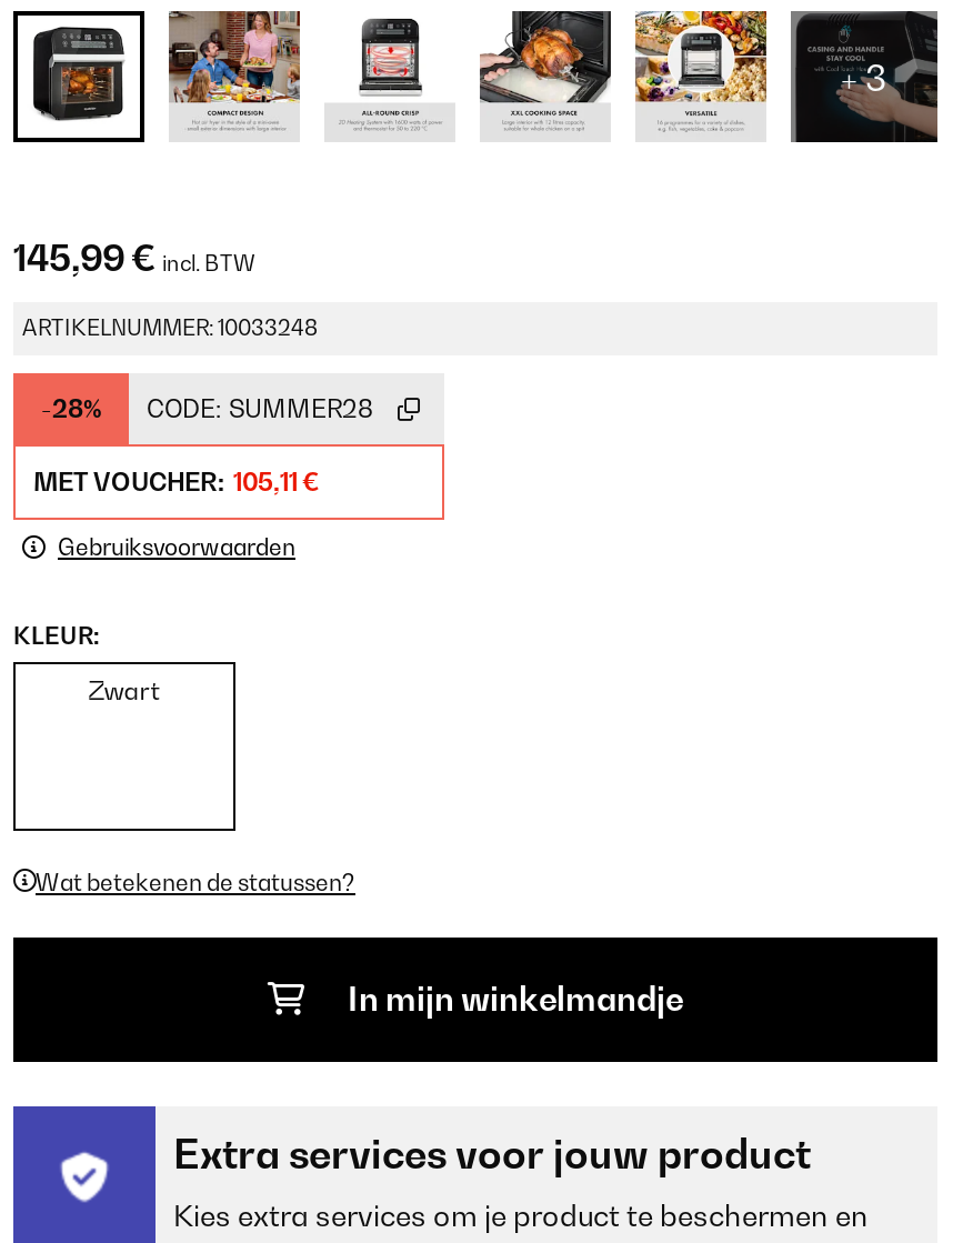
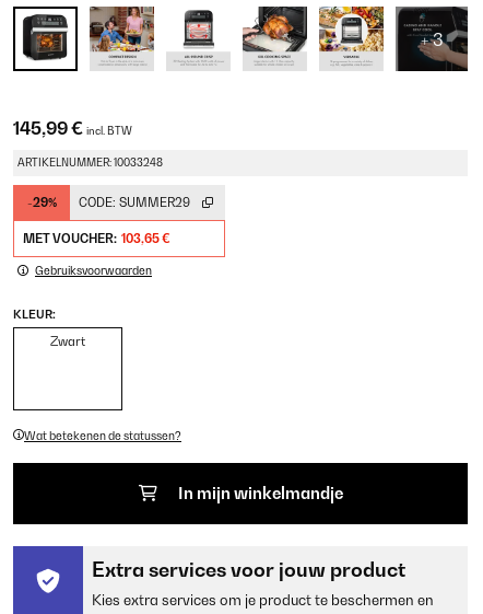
- -28%
+ -29%

- CODE: SUMMER28
+ CODE: SUMMER29

- MET VOUCHER: 105,11 €
+ MET VOUCHER: 103,65 €
